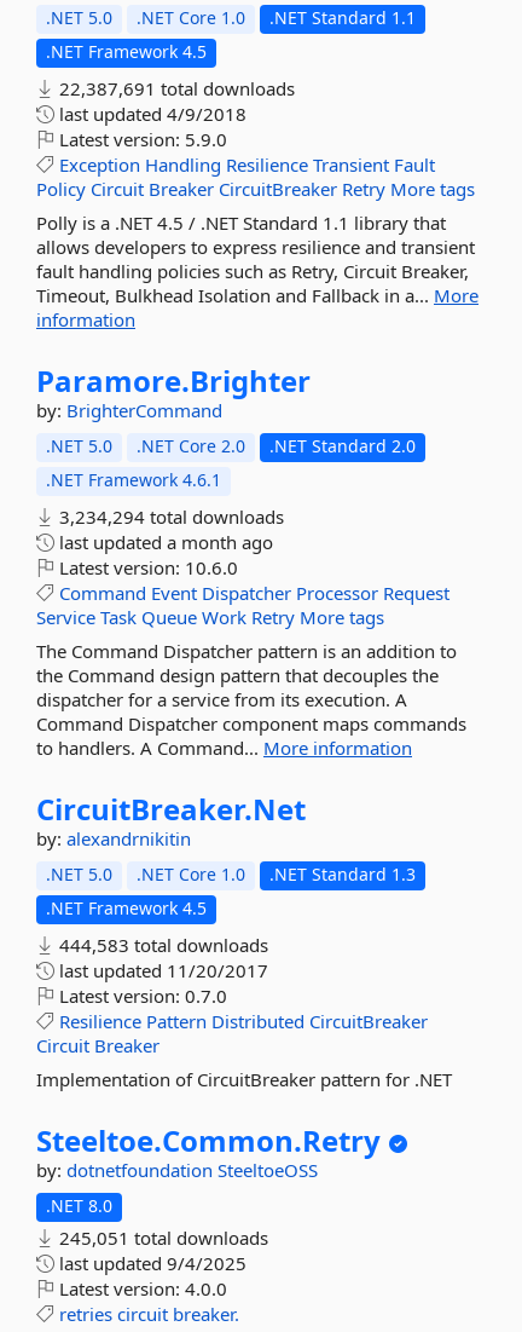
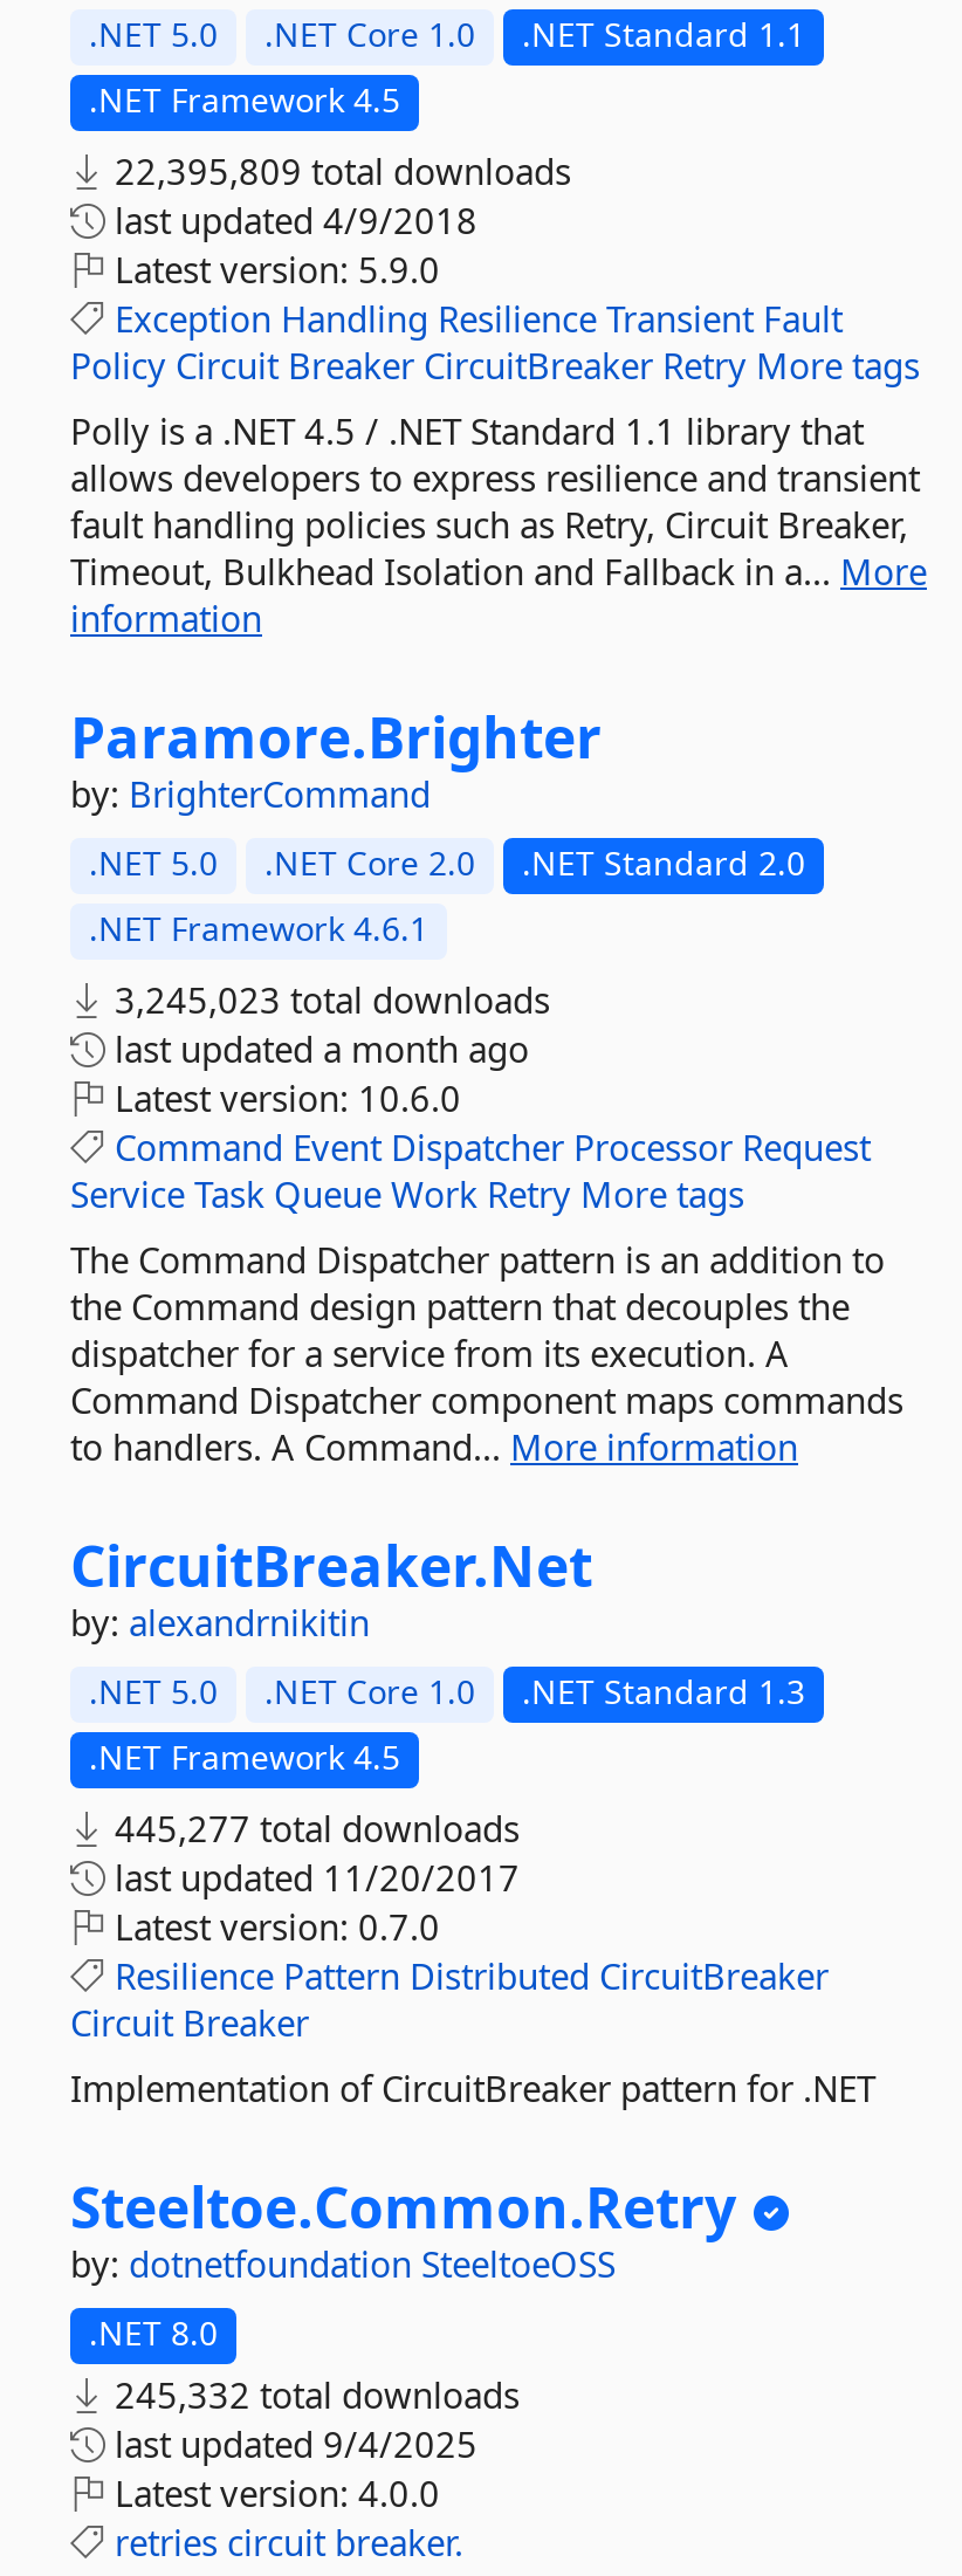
- 22,387,691 total downloads
+ 22,395,809 total downloads

- 3,234,294 total downloads
+ 3,245,023 total downloads

- 444,583 total downloads
+ 445,277 total downloads

- 245,051 total downloads
+ 245,332 total downloads
